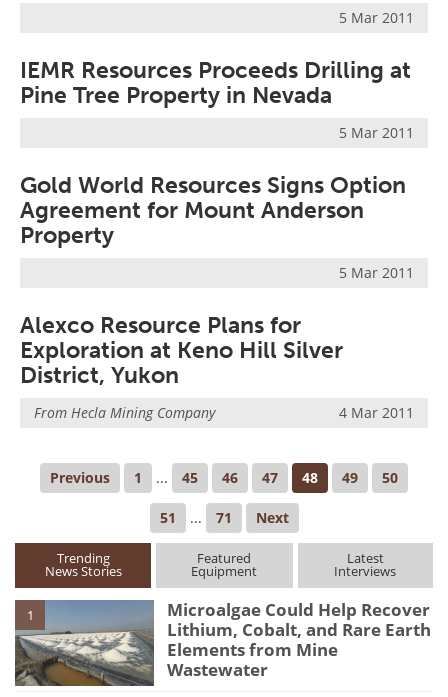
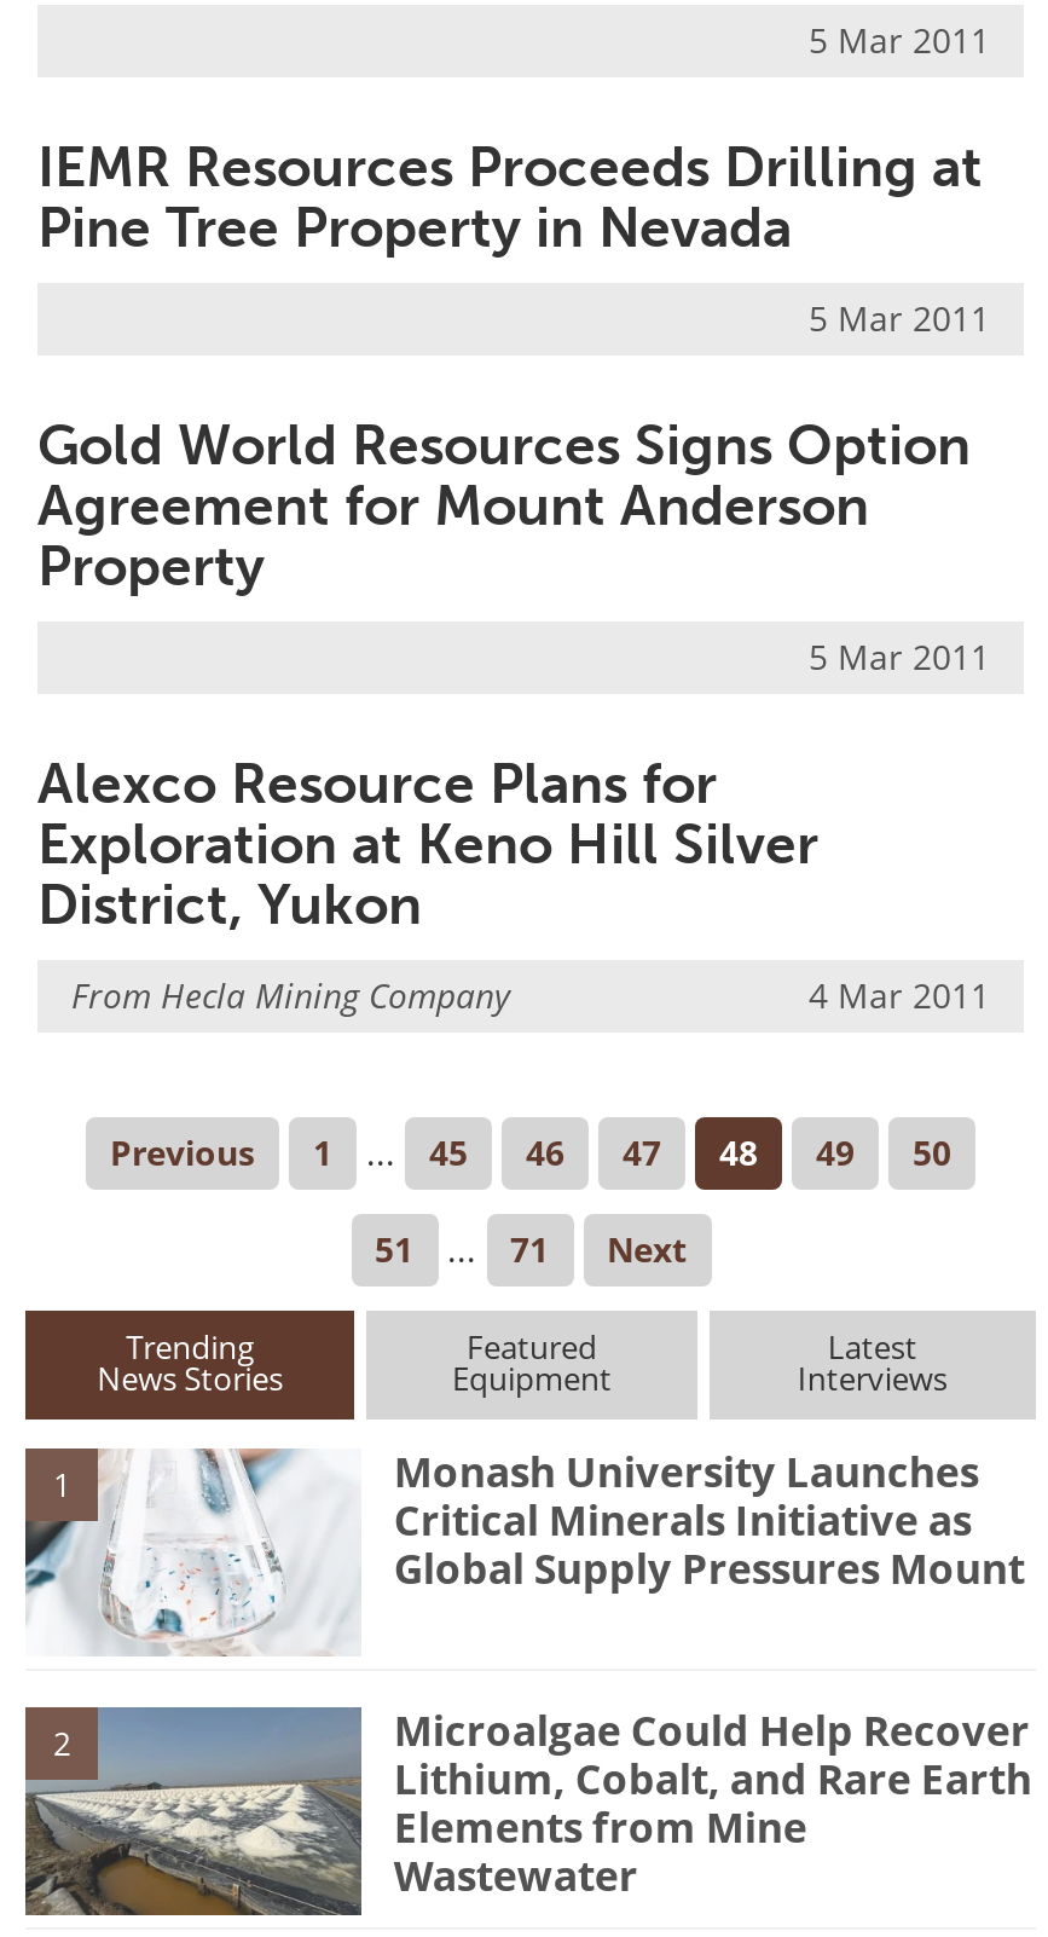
+ [image]
+ Monash University Launches
+ Critical Minerals Initiative as
+ Global Supply Pressures Mount
+ 2
